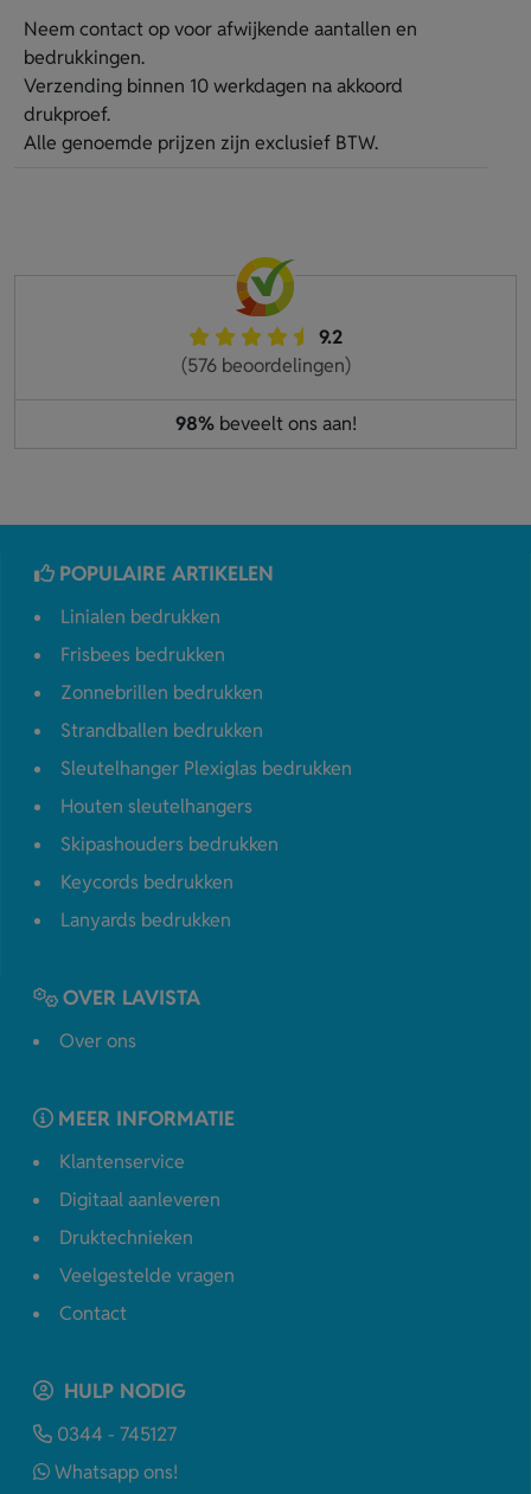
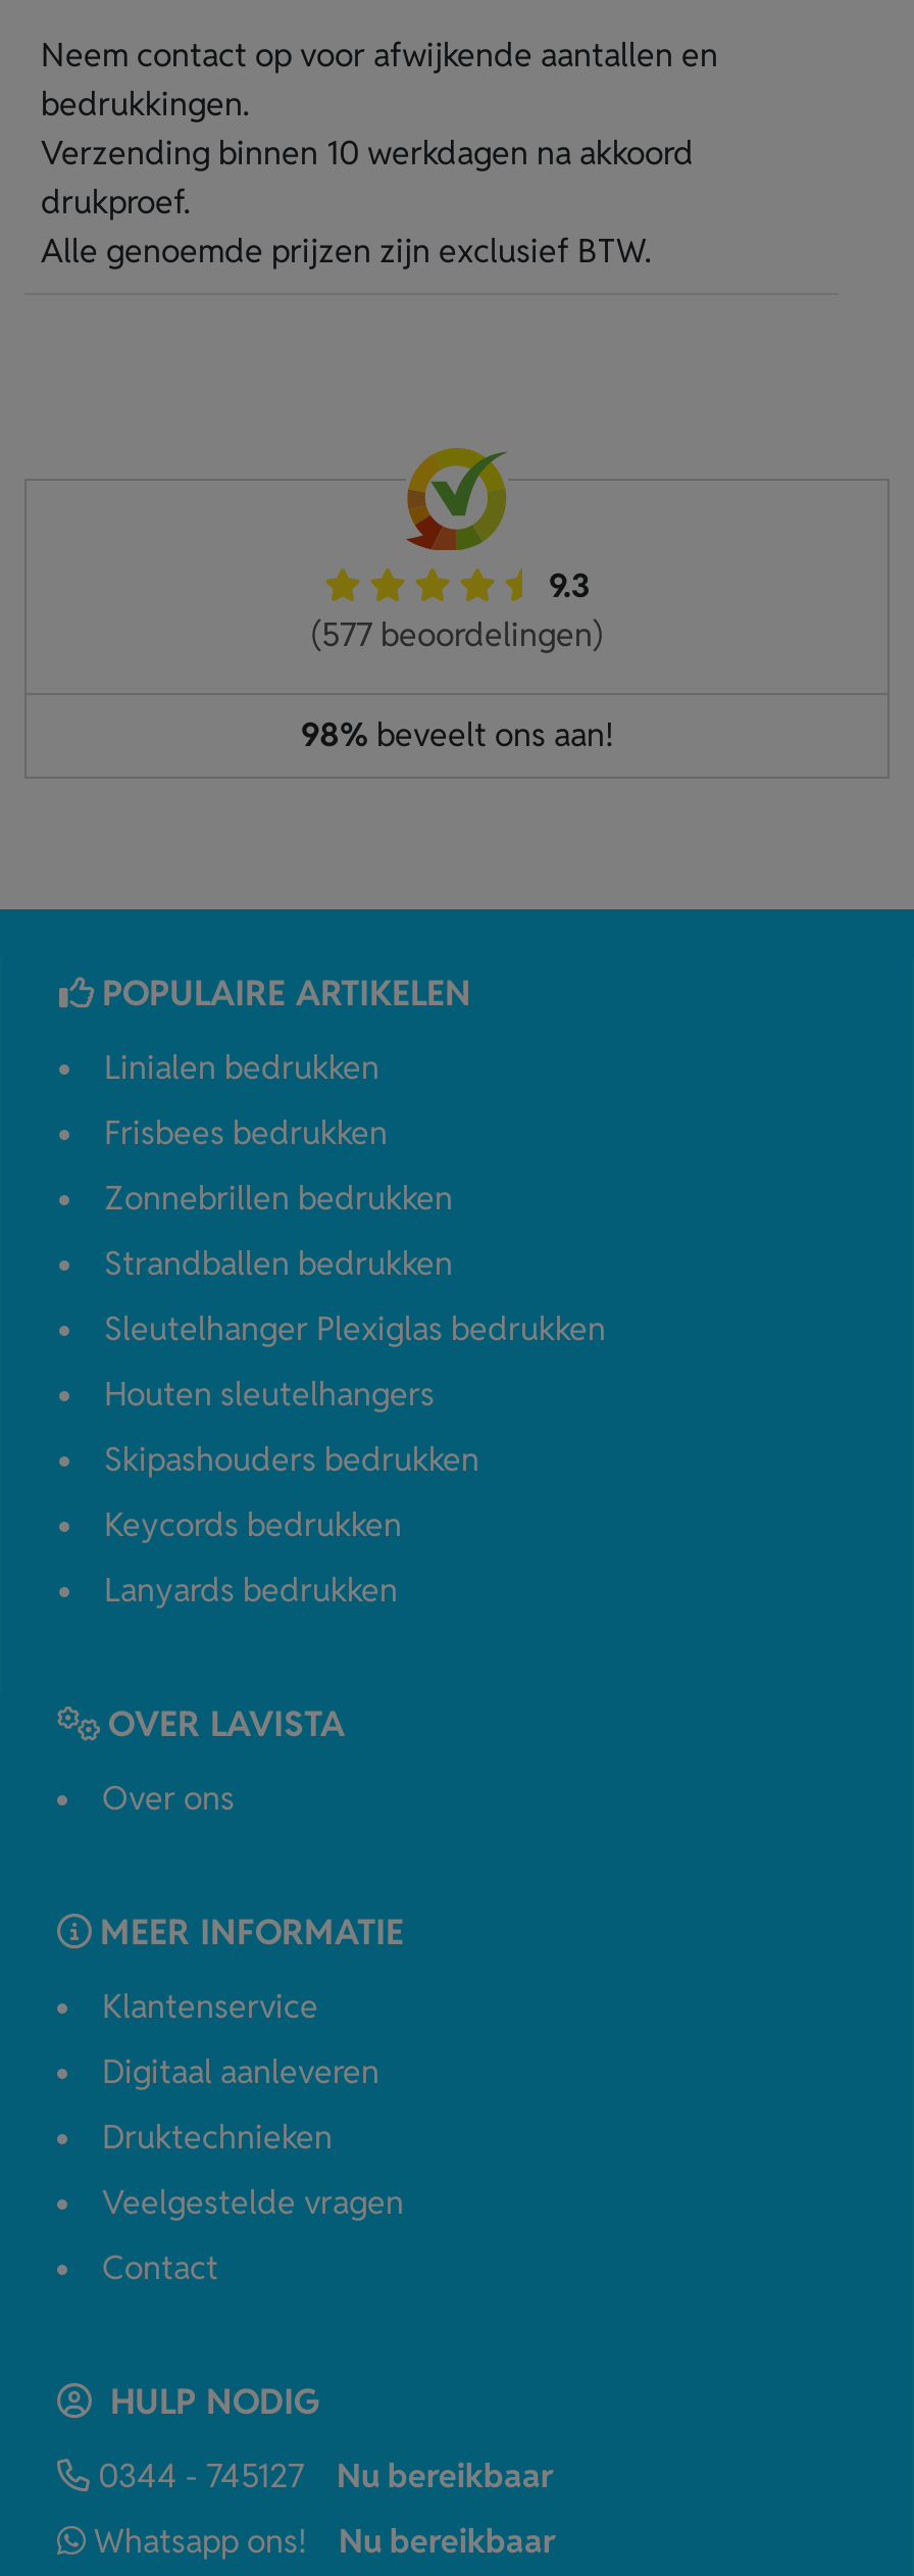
- 9.2
+ 9.3

- (576 beoordelingen)
+ (577 beoordelingen)

+ Nu bereikbaar

+ Nu bereikbaar
